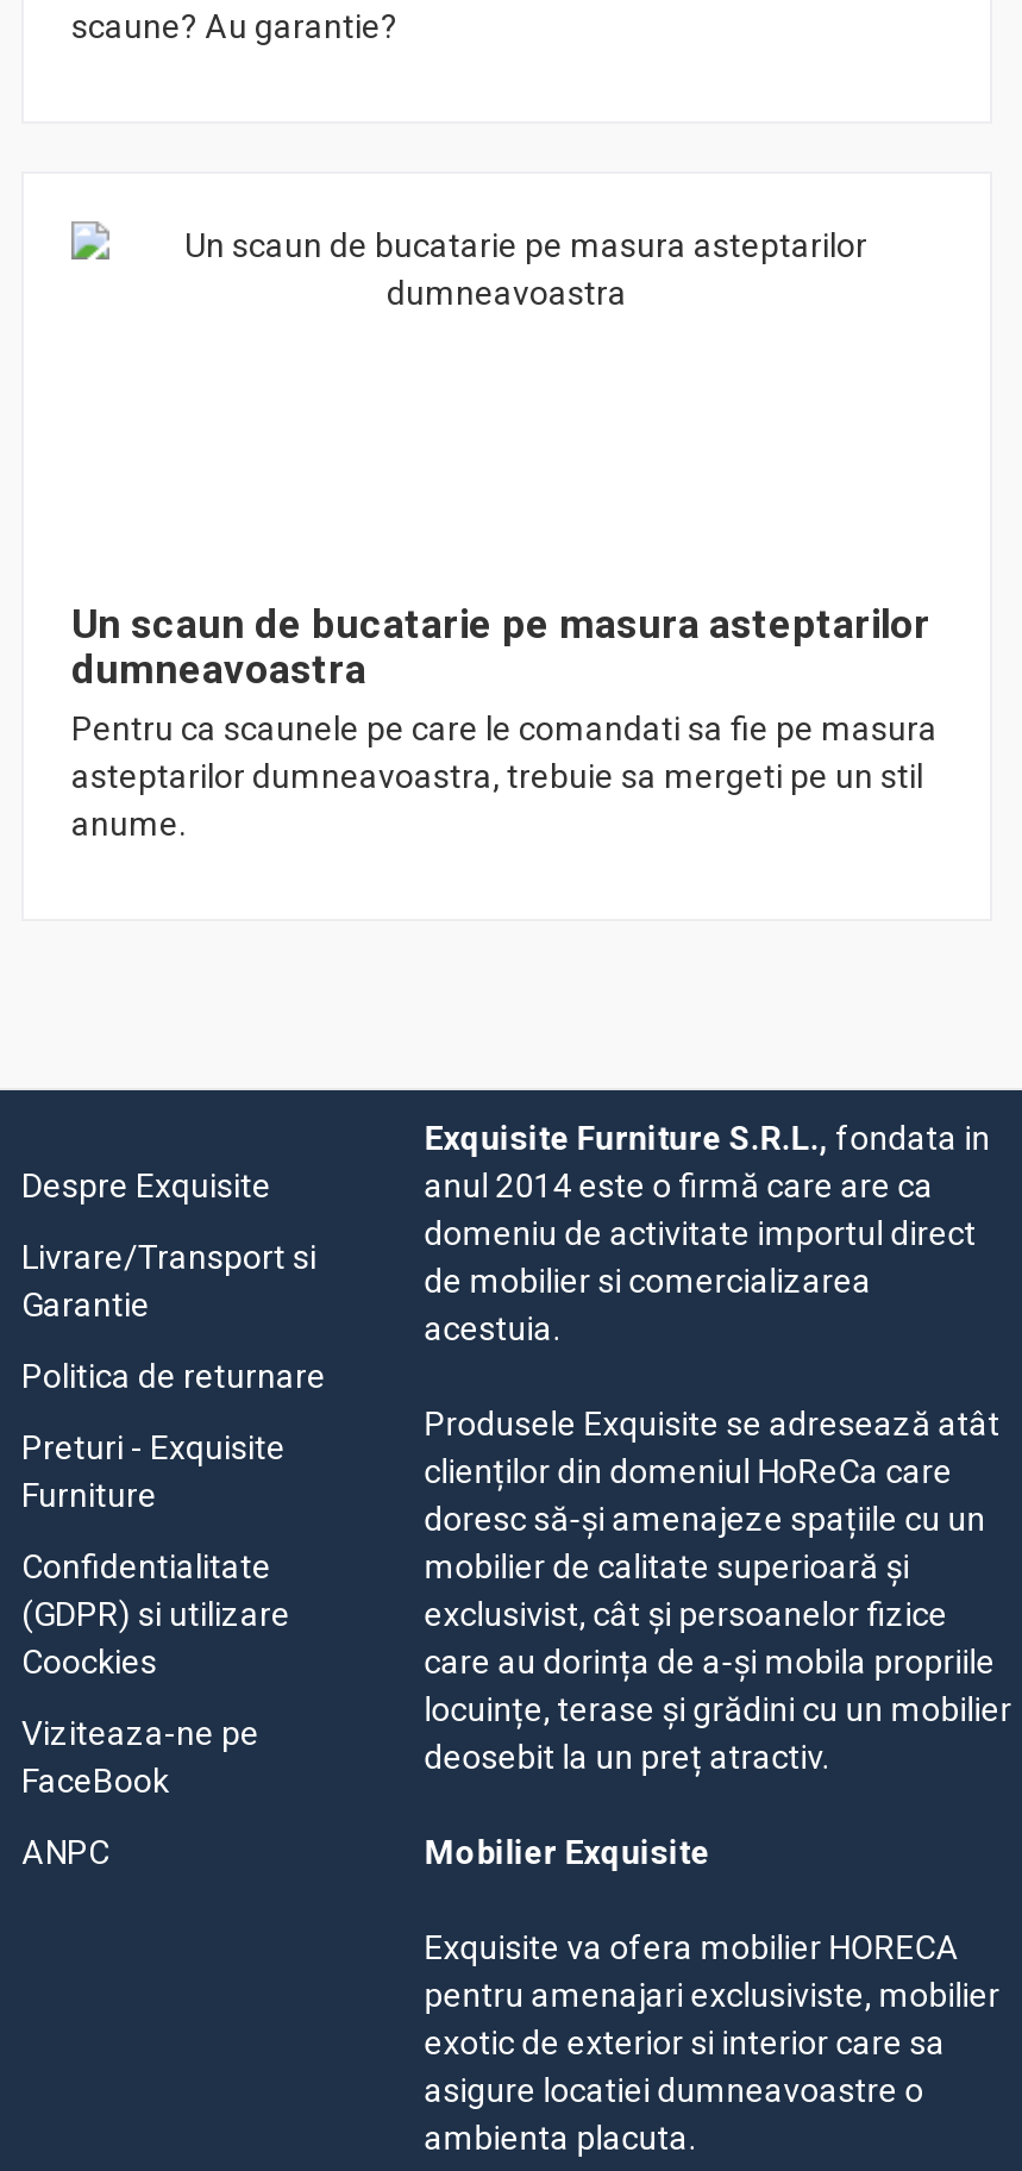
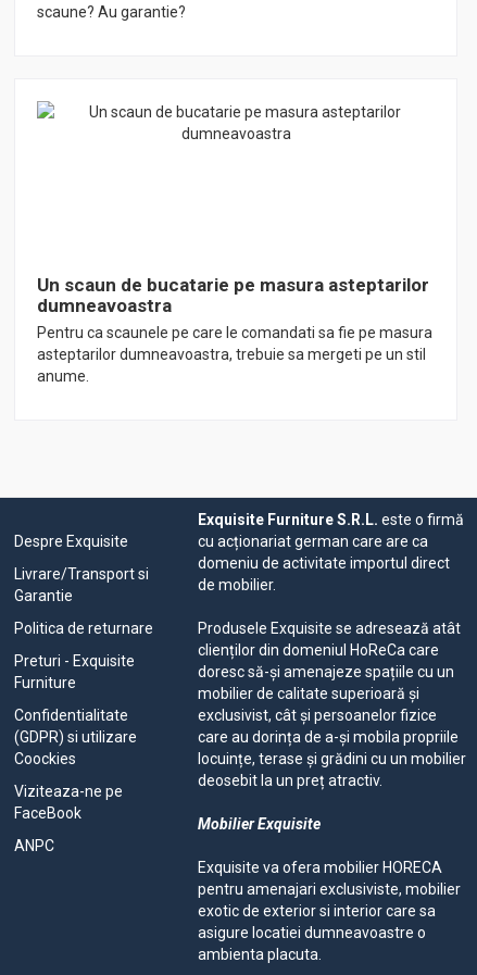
- Exquisite Furniture S.R.L., fondata in
- anul 2014 este o firmă care are ca
+ Exquisite Furniture S.R.L. este o firmă
+ cu acționariat german care are ca

- de mobilier si comercializarea
- acestuia.
+ de mobilier.
